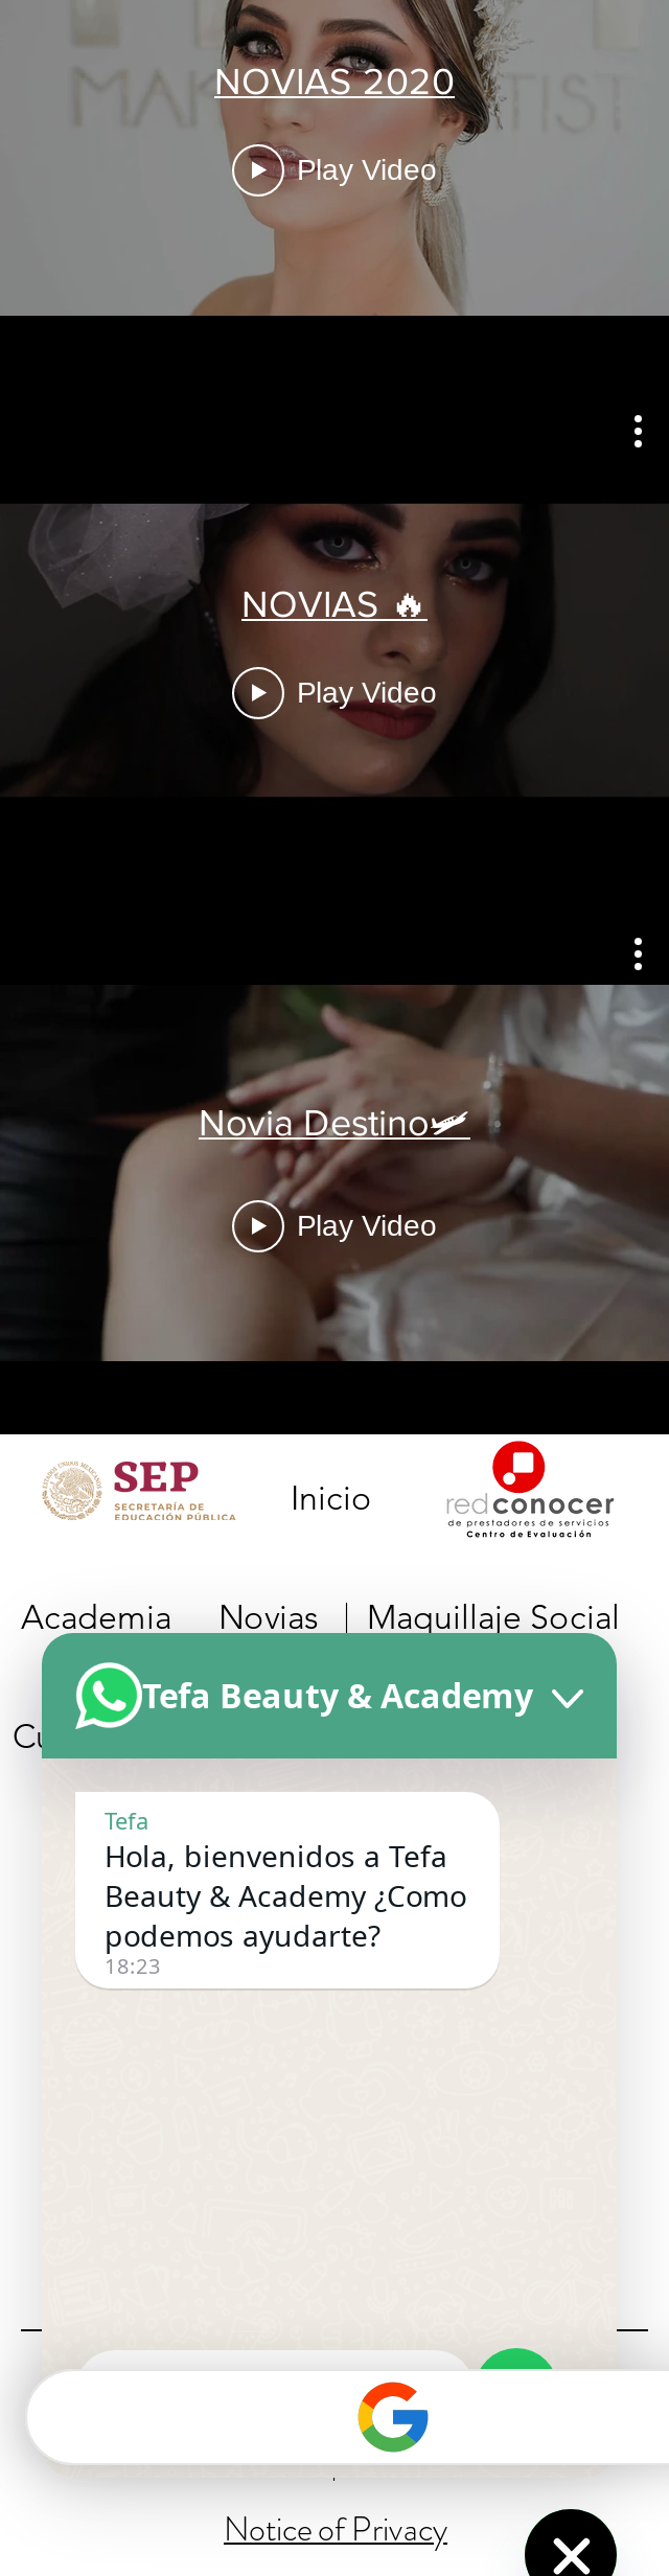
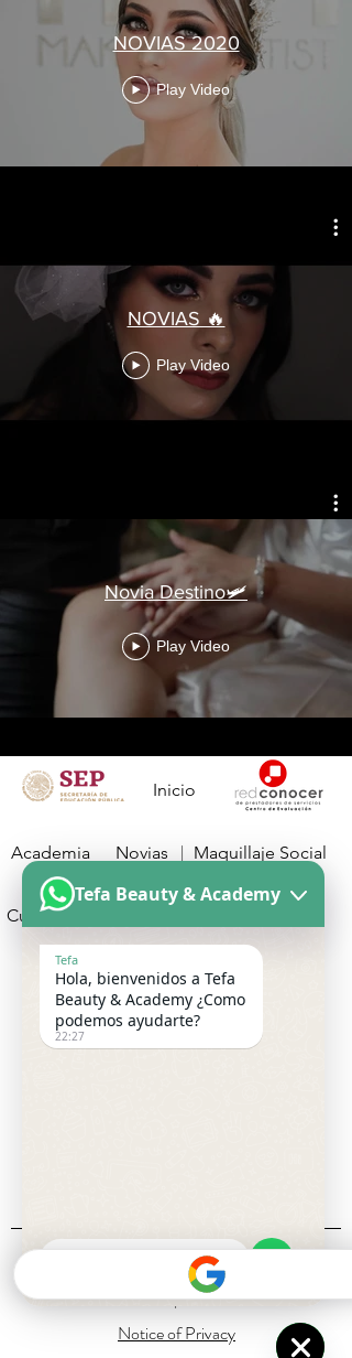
- 18:23
+ 22:27
